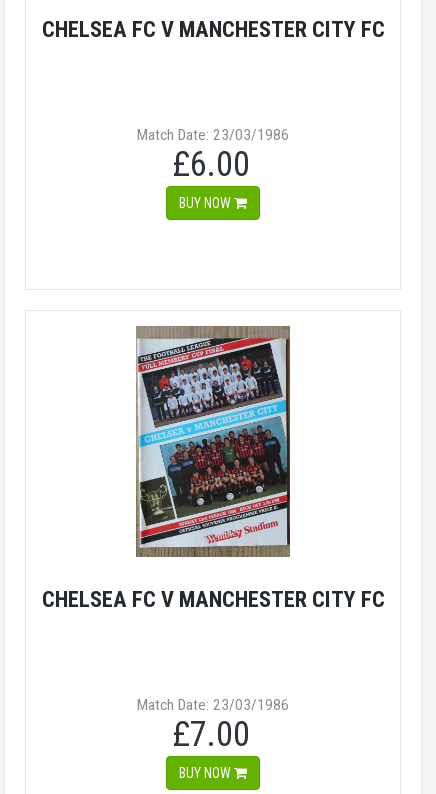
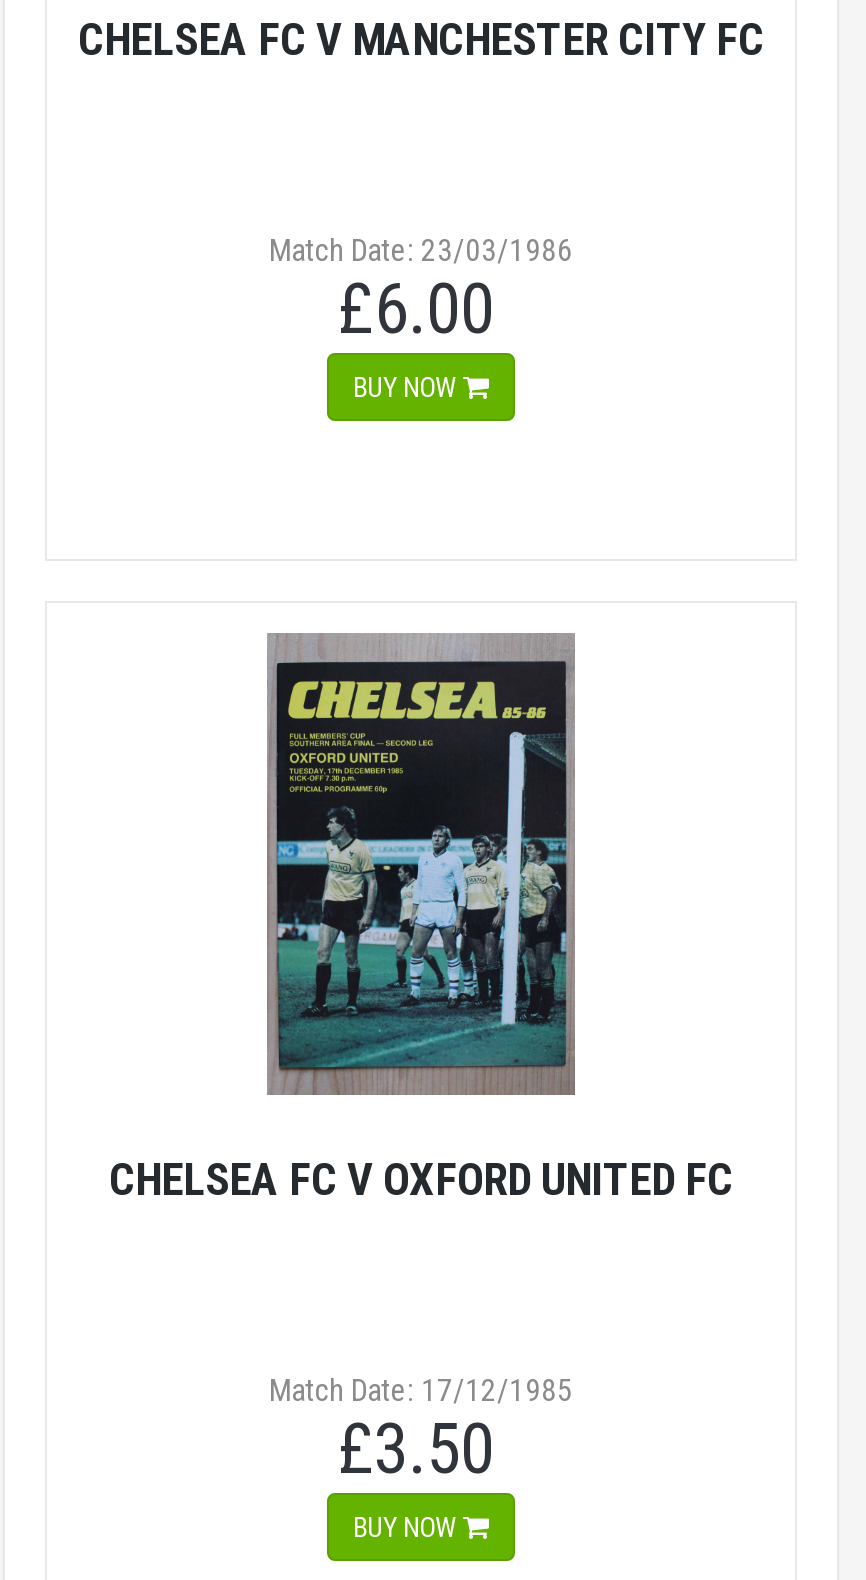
- [image]
- CHELSEA FC V MANCHESTER CITY FC
+ [image]
+ CHELSEA FC V OXFORD UNITED FC

- Match Date: 23/03/1986
+ Match Date: 17/12/1985

- £7.00
+ £3.50
